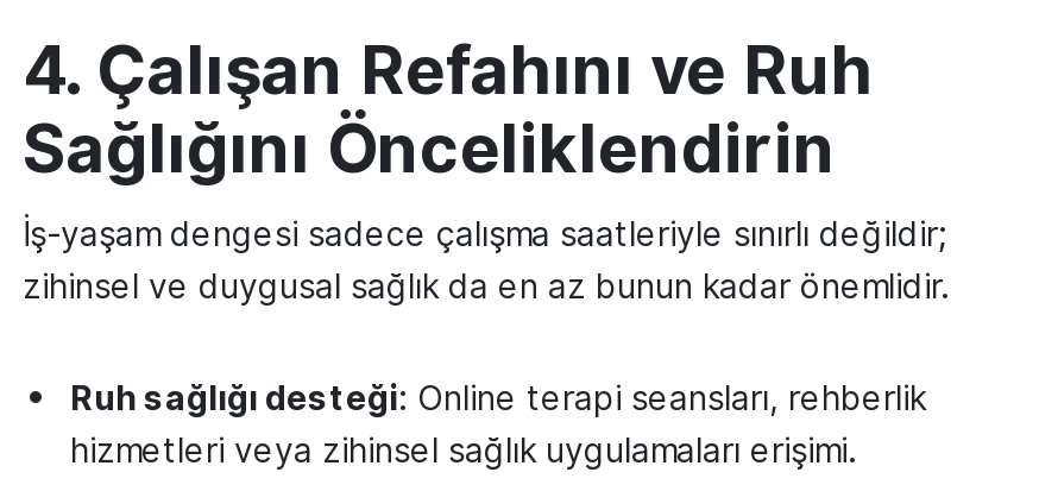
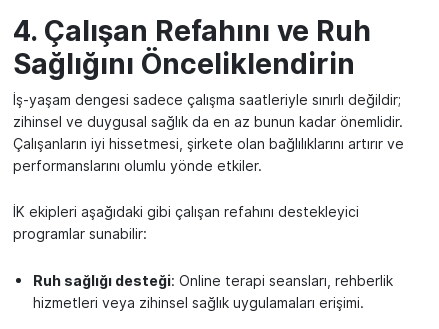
+ Çalışanların iyi hissetmesi, şirkete olan bağlılıklarını artırır ve
+ performanslarını olumlu yönde etkiler.
+ İK ekipleri aşağıdaki gibi çalışan refahını destekleyici
+ programlar sunabilir:
